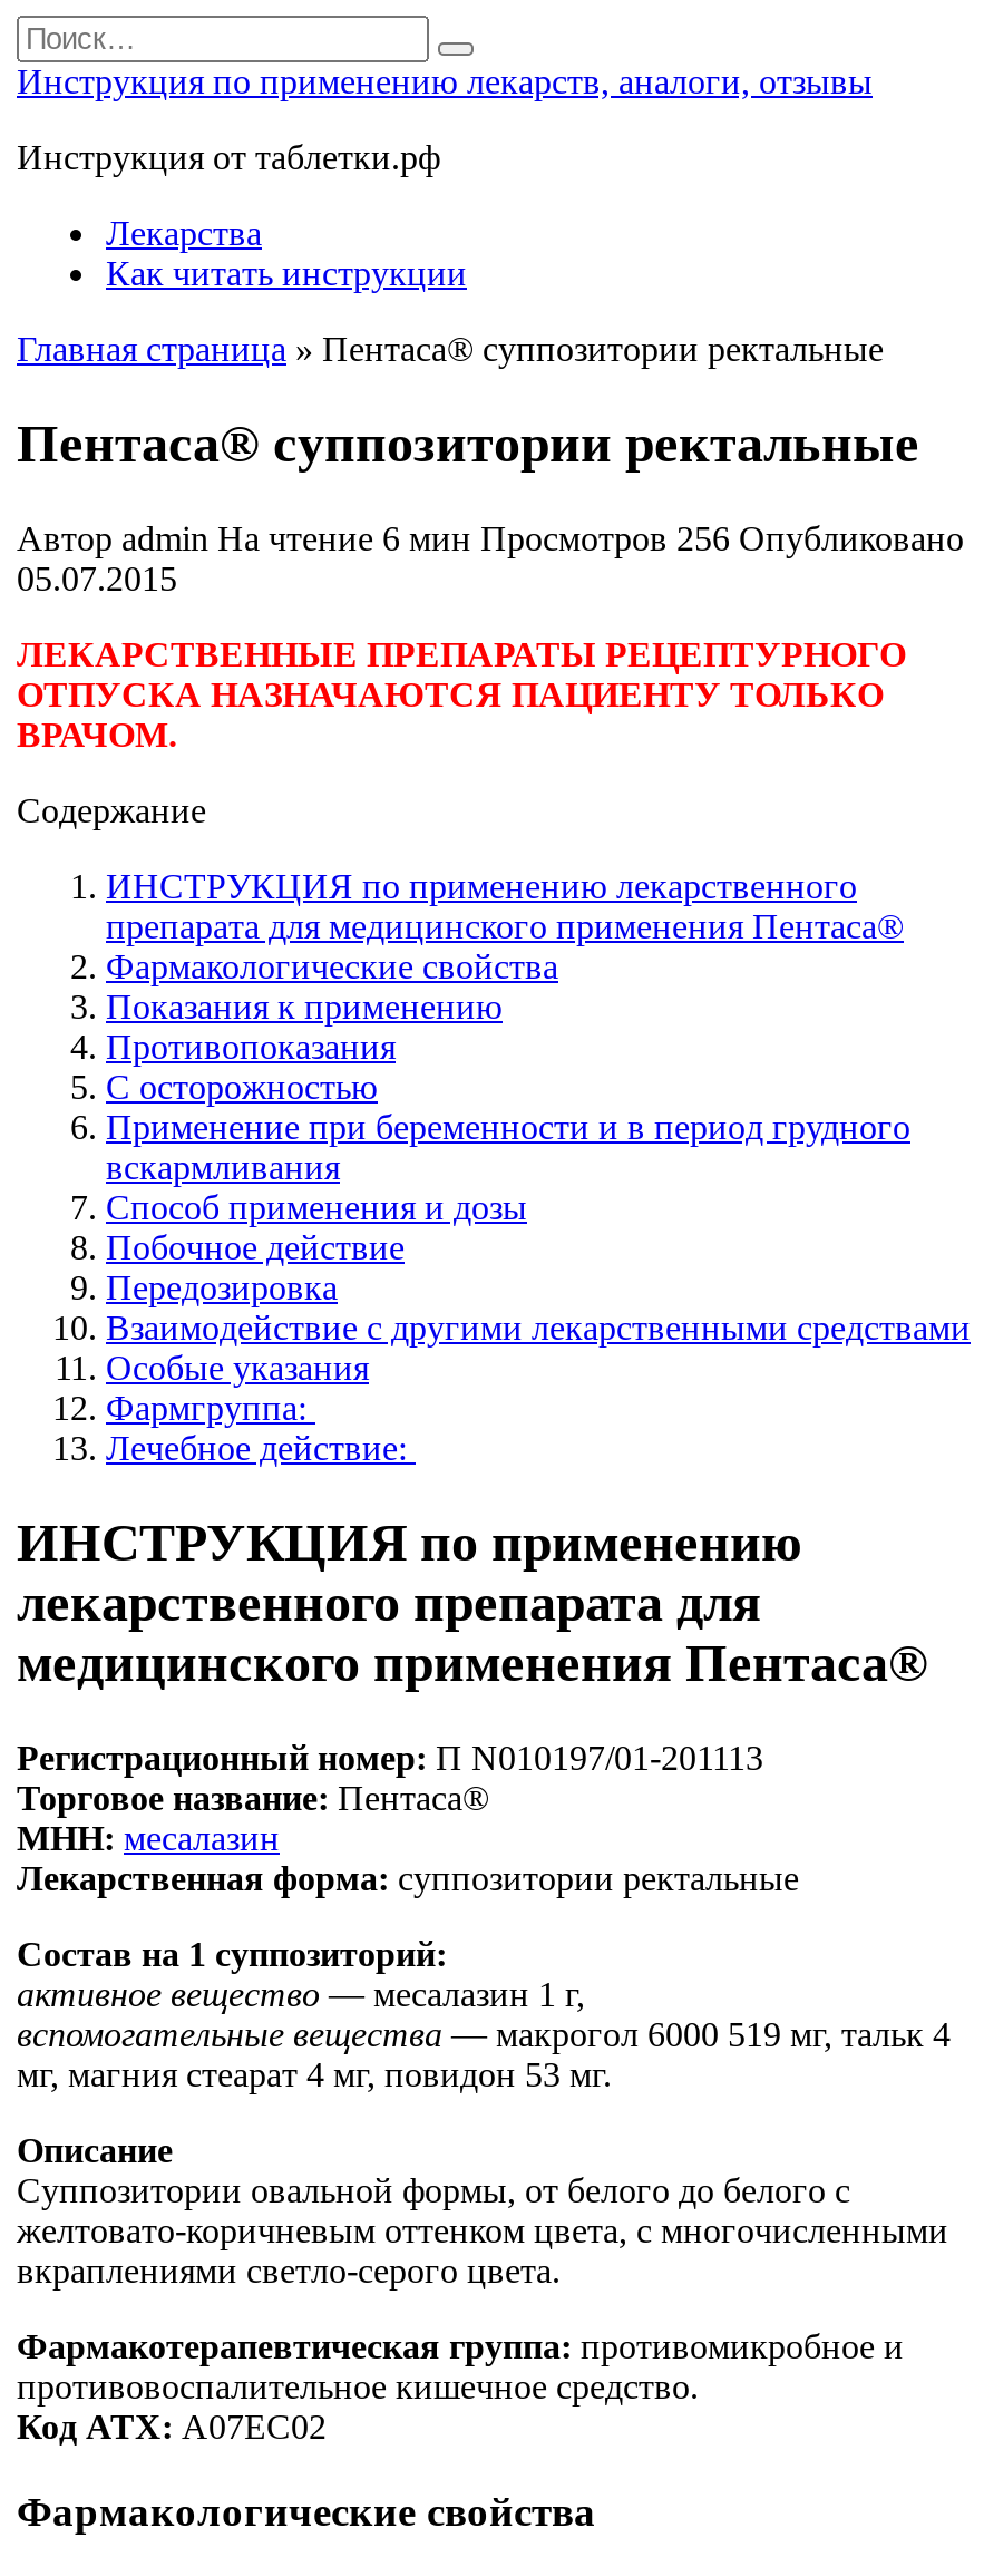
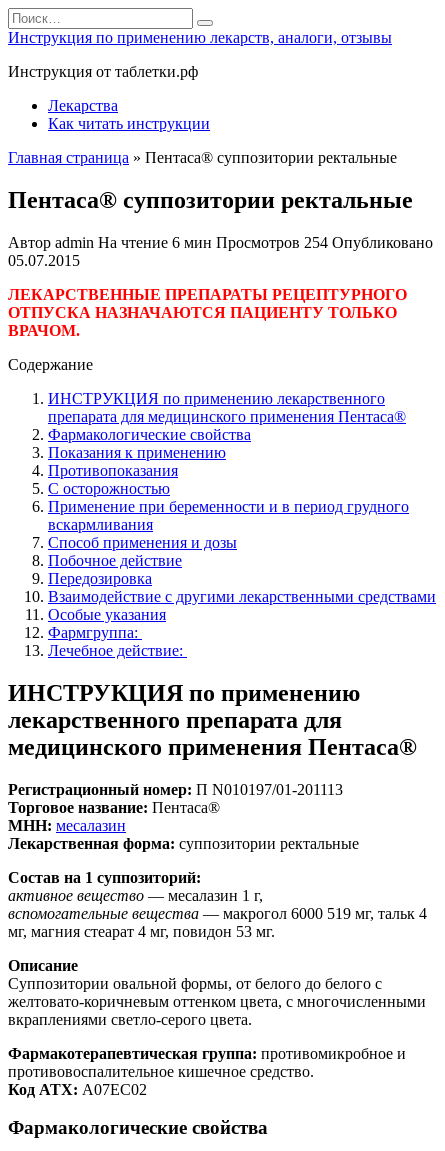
- Автор admin На чтение 6 мин Просмотров 256 Опубликовано
+ Автор admin На чтение 6 мин Просмотров 254 Опубликовано
